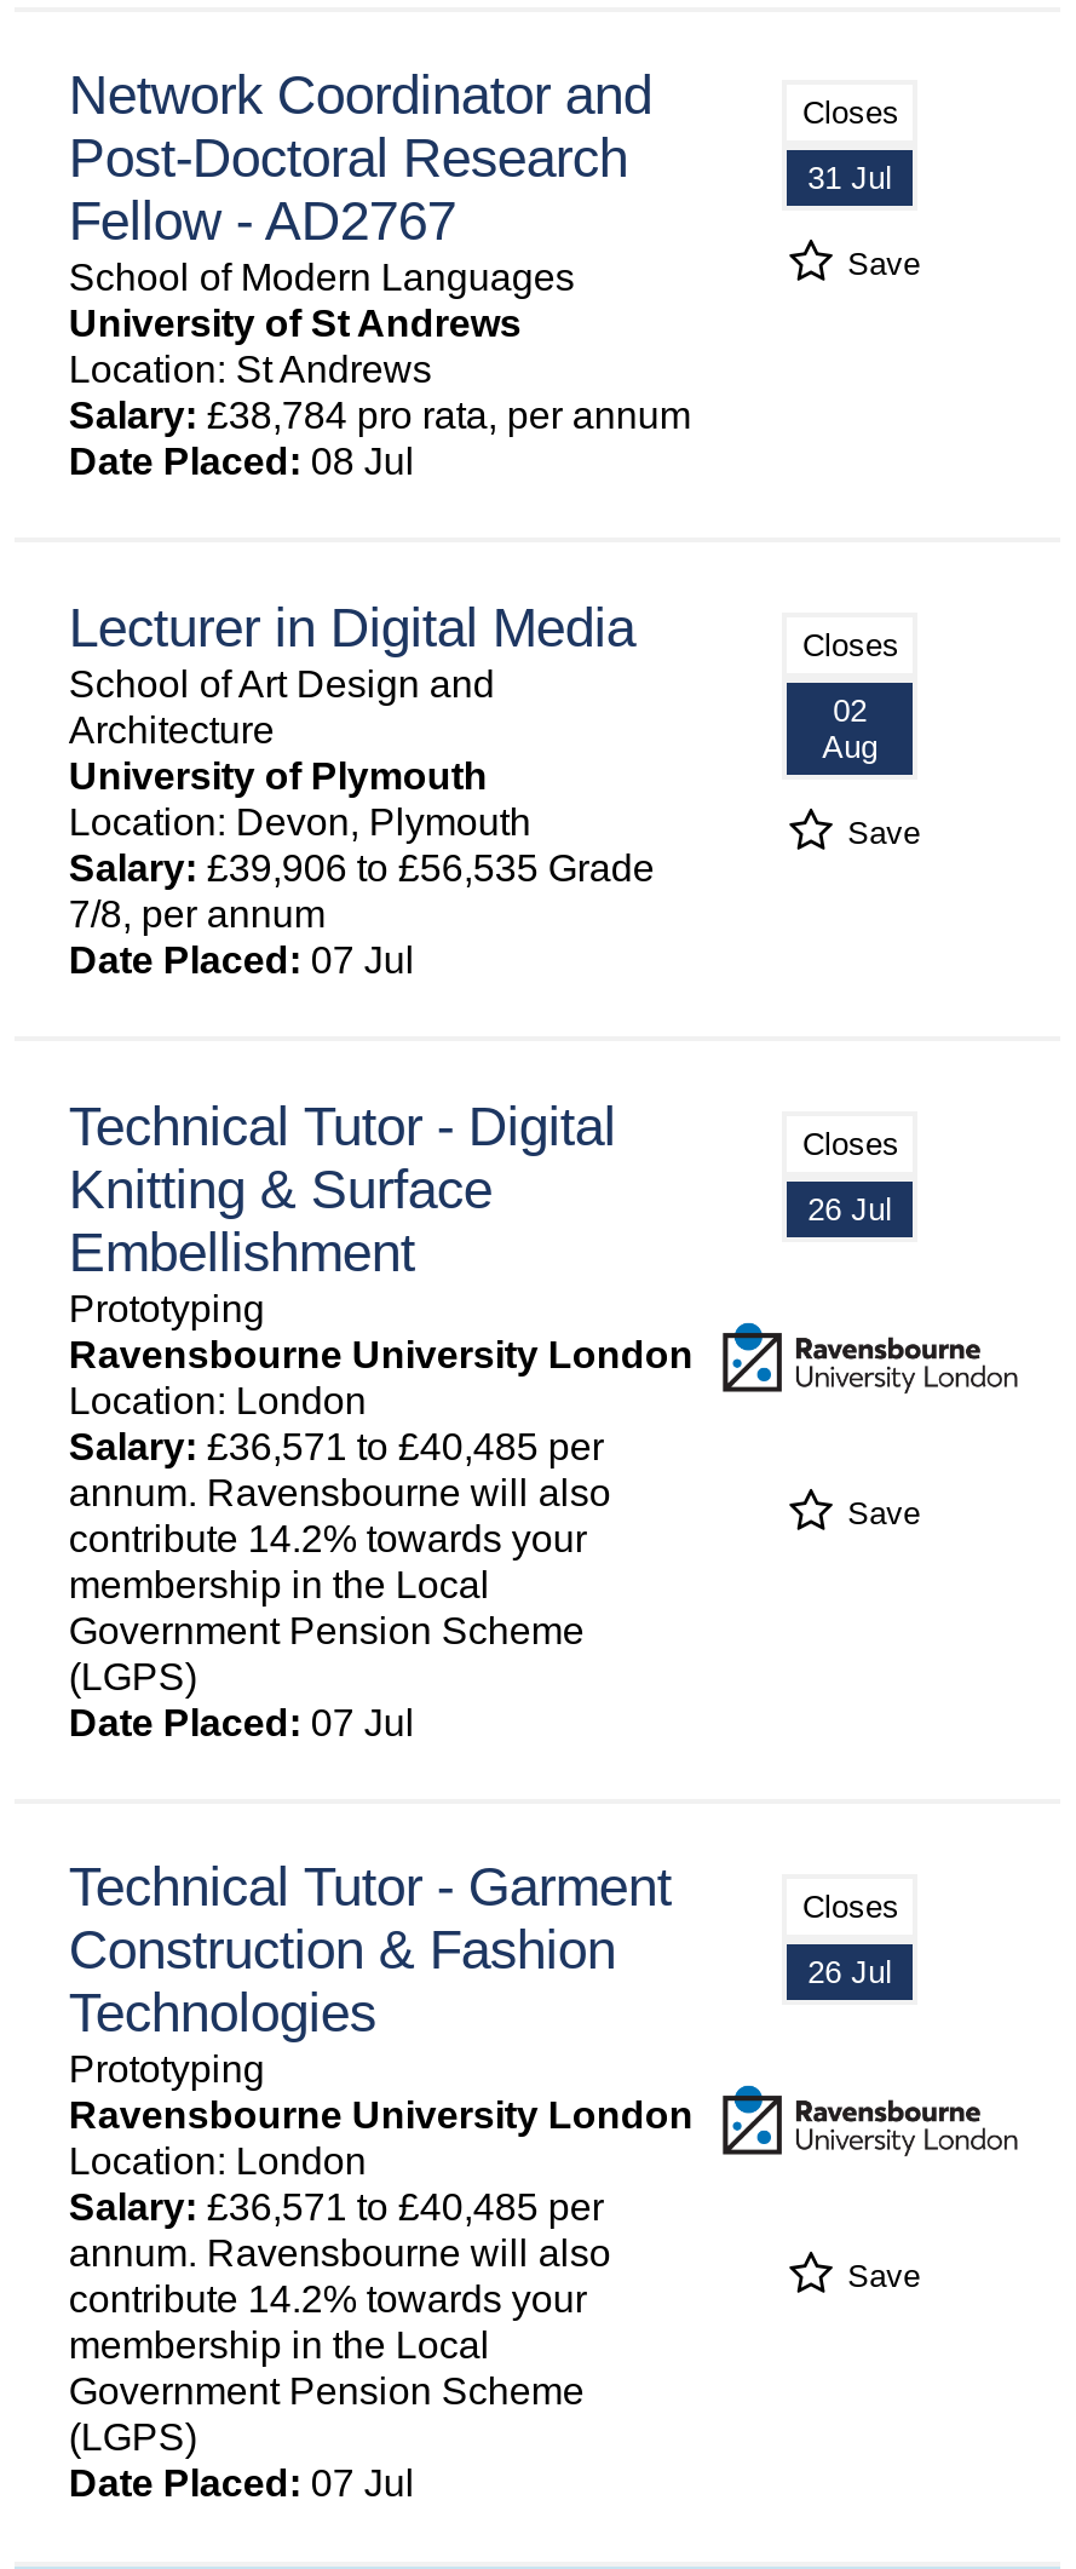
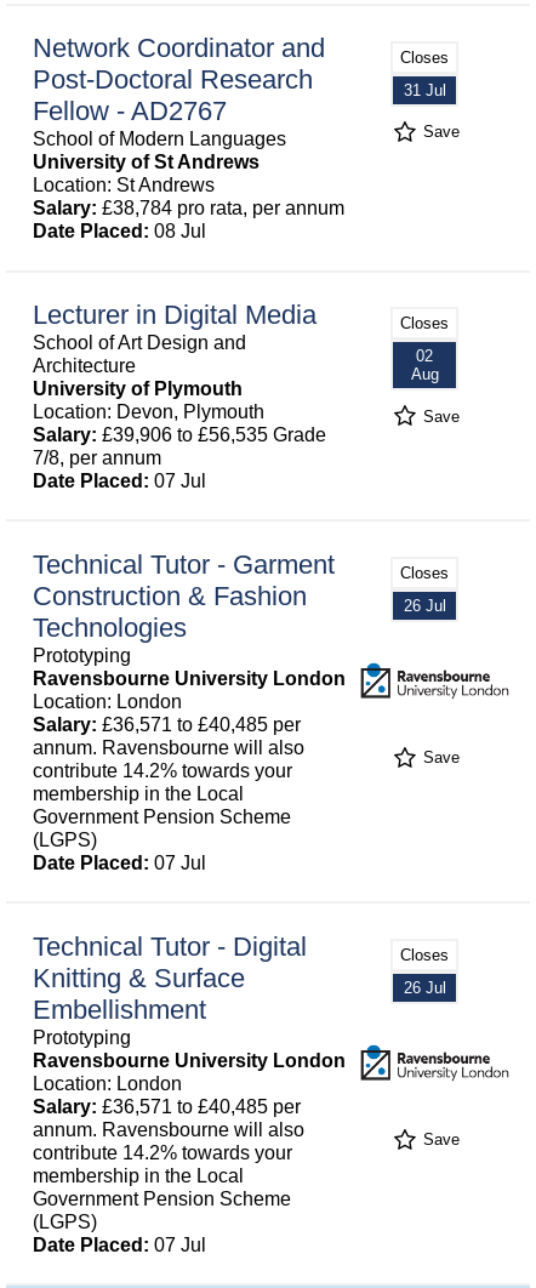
moved down: Technical Tutor - Digital | Knitting & Surface | Embellishment

moved up: Technical Tutor - Garment | Construction & Fashion | Technologies
